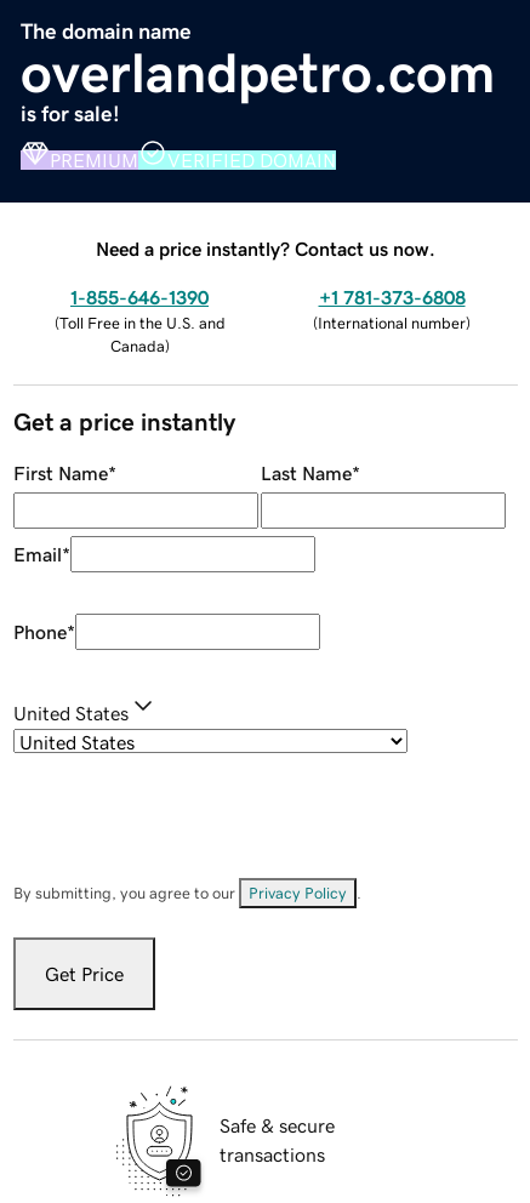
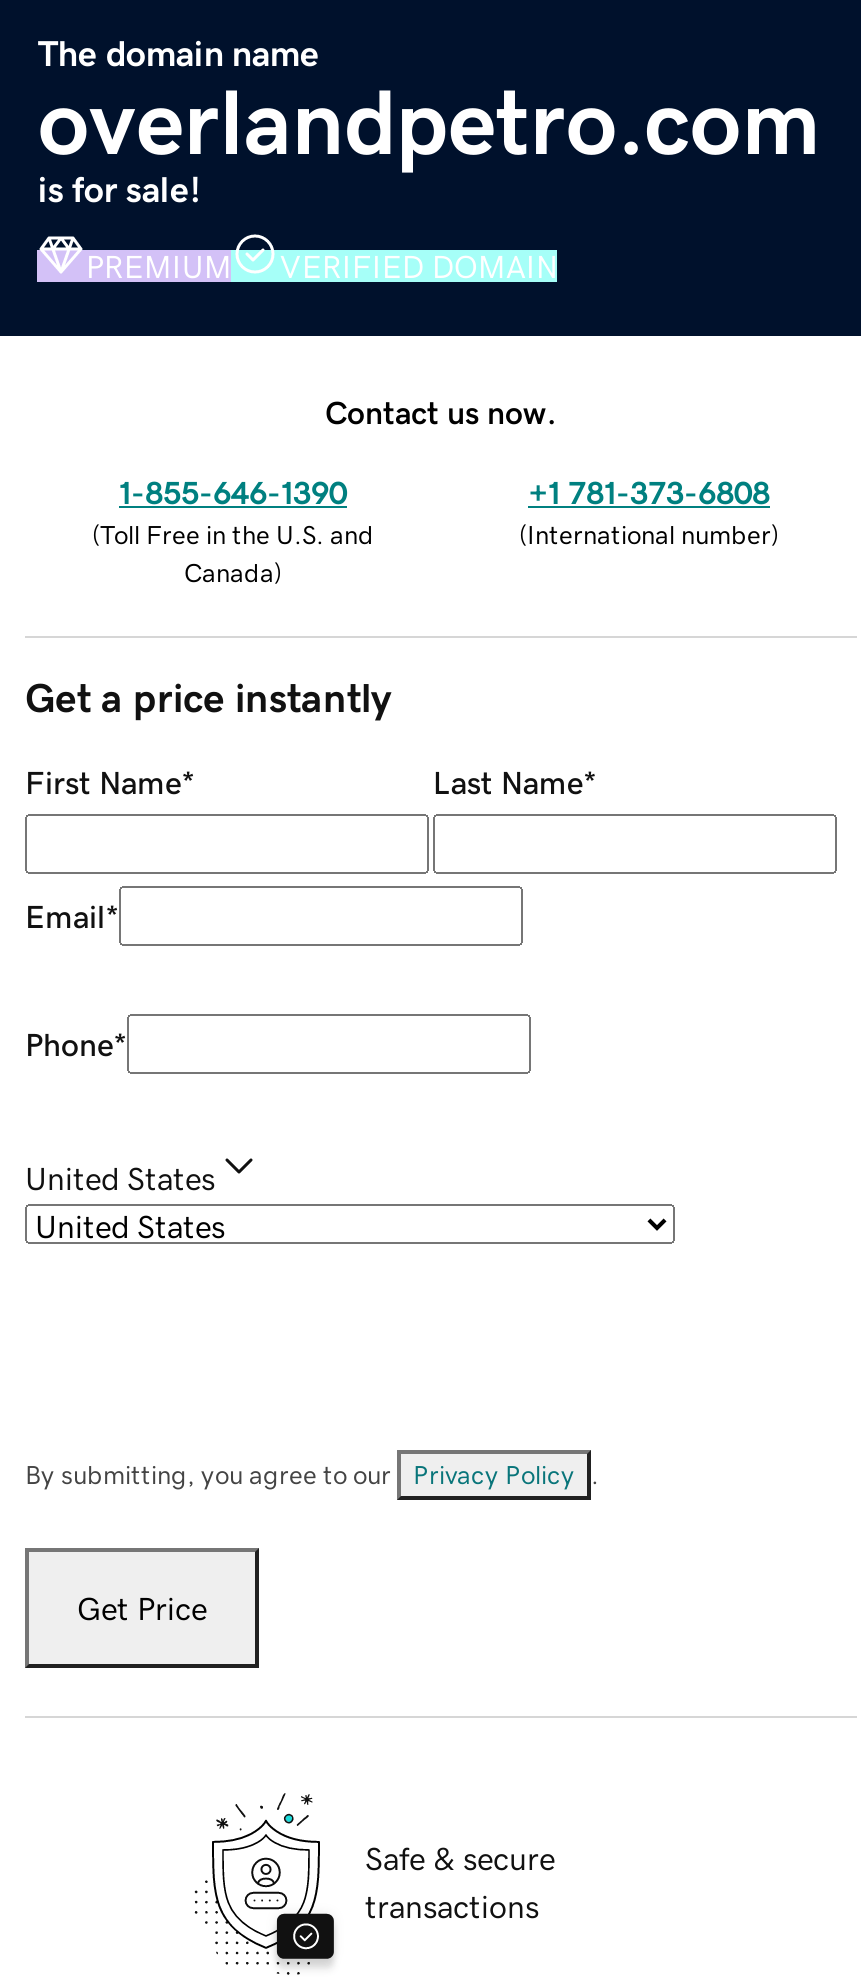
- Need a price instantly? Contact us now.
+ Contact us now.
